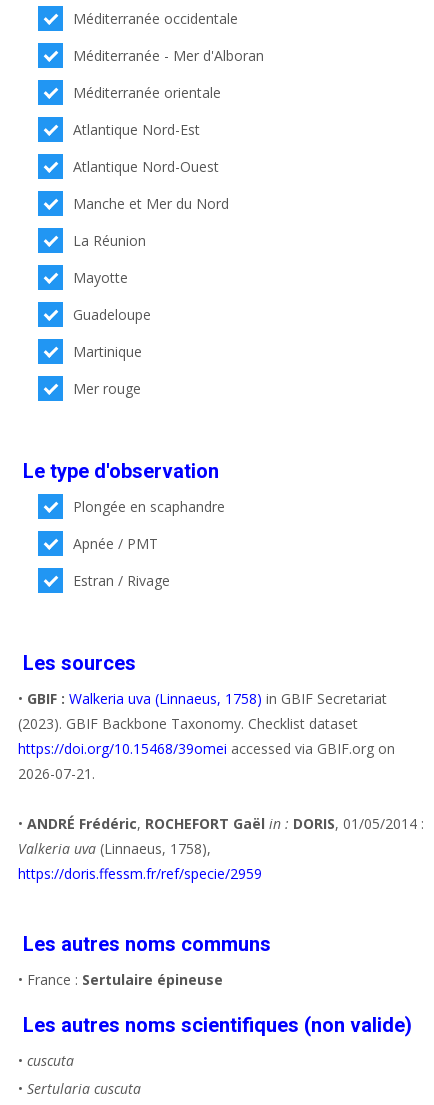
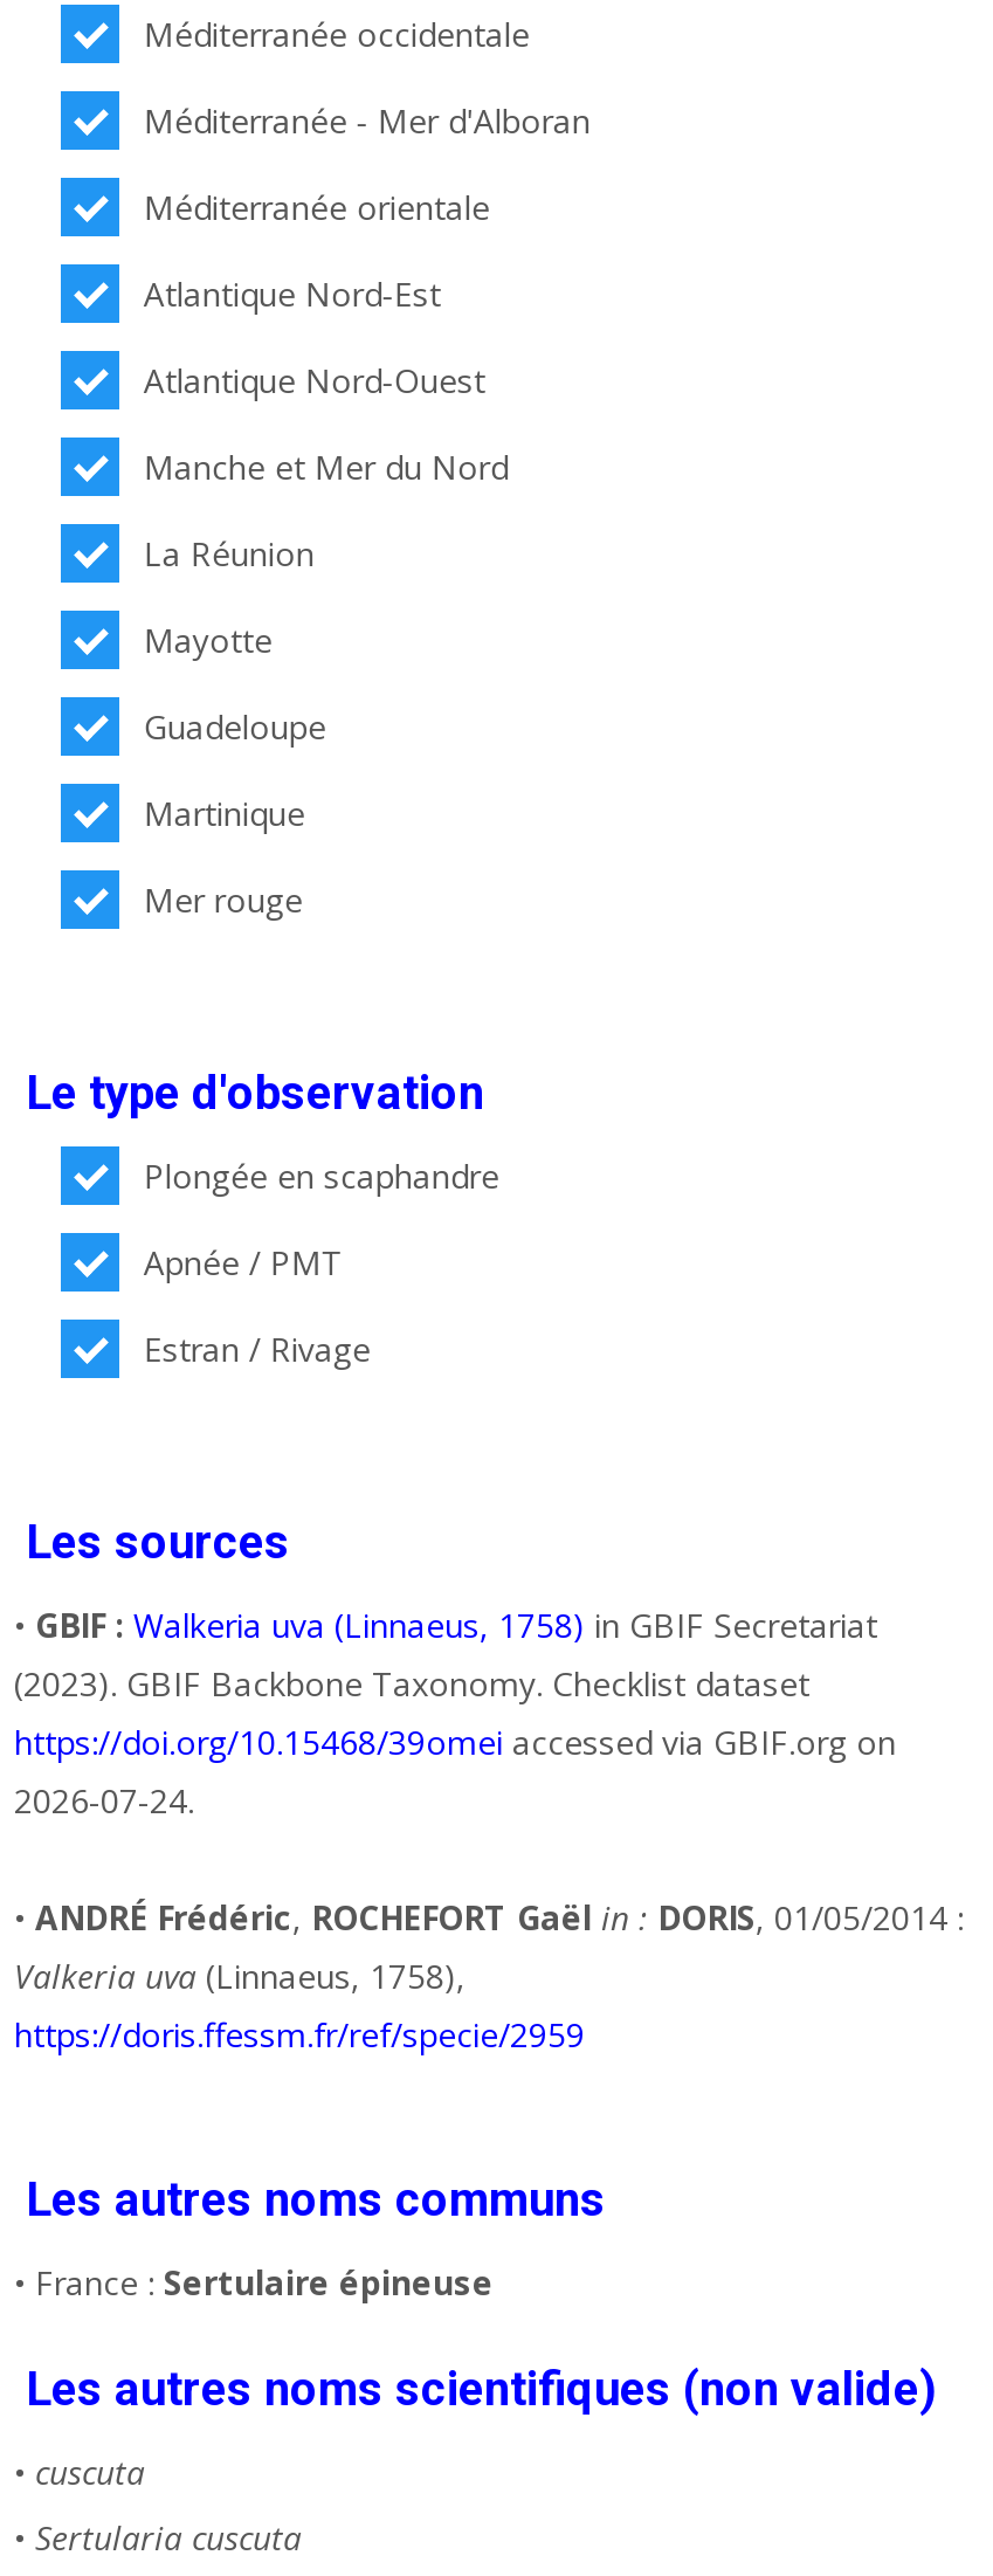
- 2026-07-21.
+ 2026-07-24.
